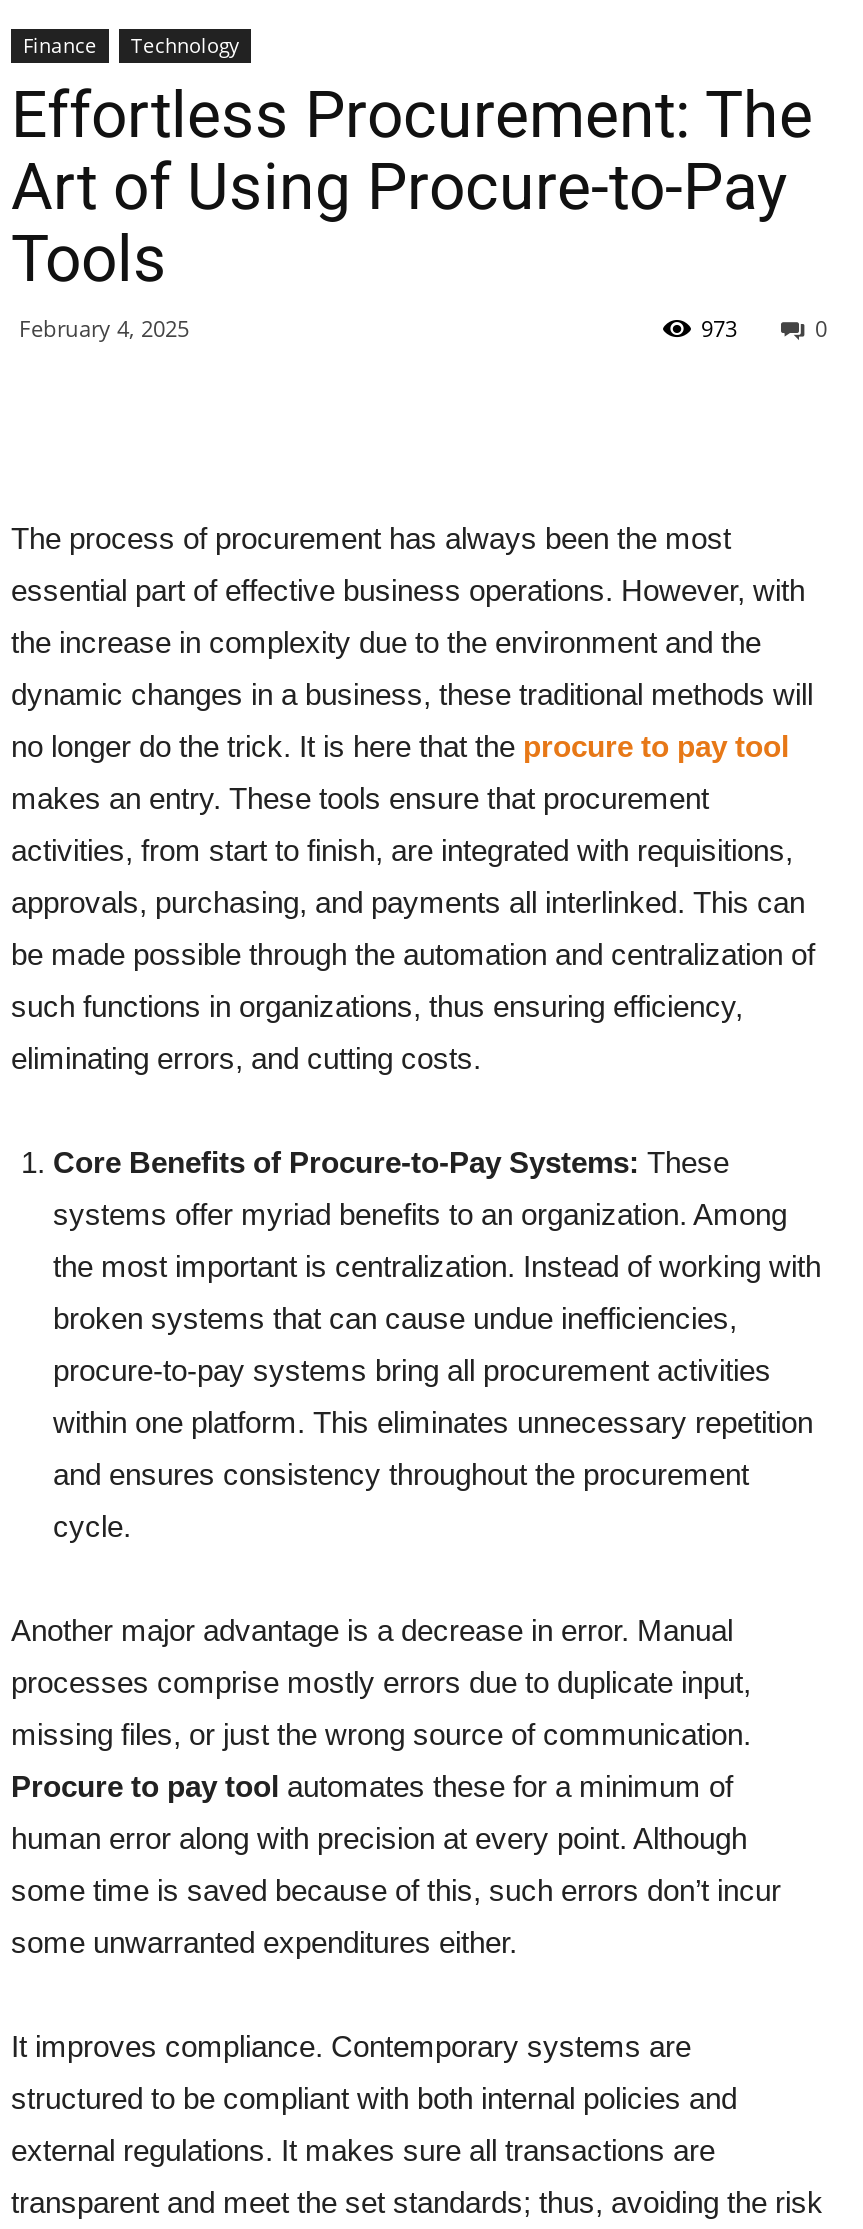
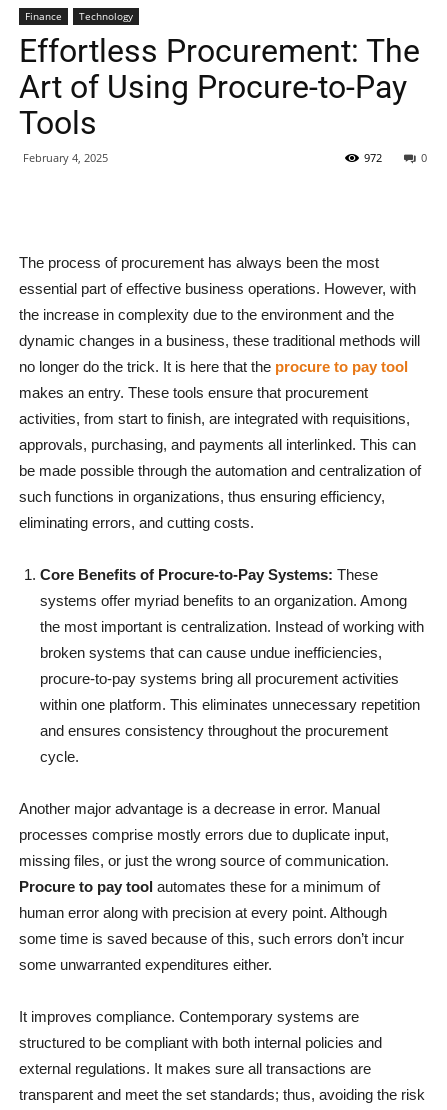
- 973
+ 972
